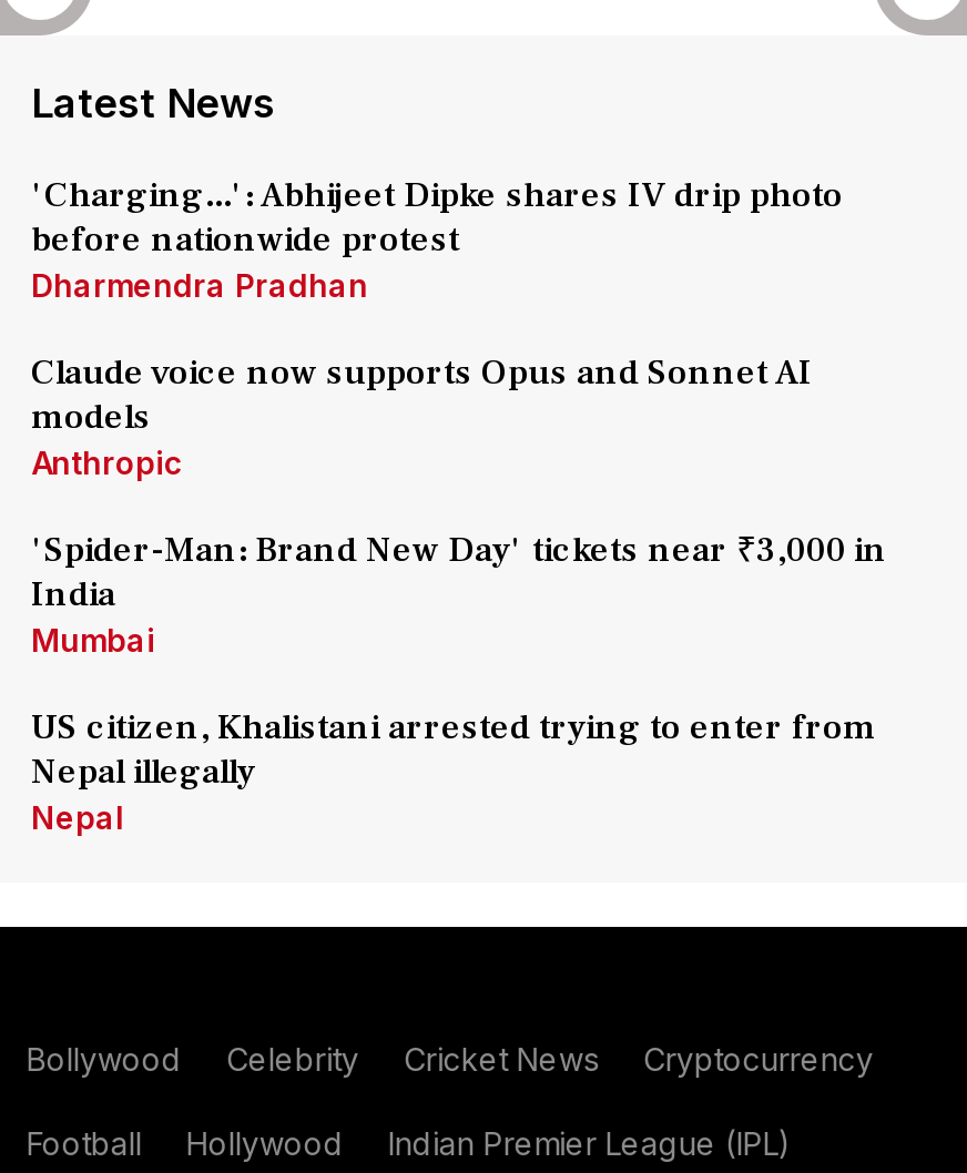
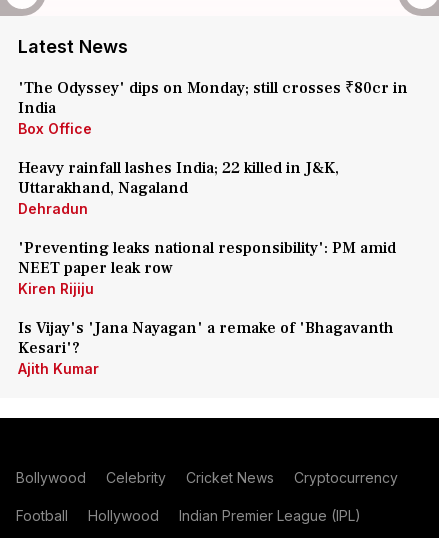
- 'Charging...': Abhijeet Dipke shares IV drip photo
- before nationwide protest
- Dharmendra Pradhan
- Claude voice now supports Opus and Sonnet AI
- models
- Anthropic
- 'Spider-Man: Brand New Day' tickets near ₹3,000 in
+ 'The Odyssey' dips on Monday; still crosses ₹80cr in

moved up: India

- Mumbai
- US citizen, Khalistani arrested trying to enter from
- Nepal illegally
- Nepal
+ Box Office
+ Heavy rainfall lashes India; 22 killed in J&K,
+ Uttarakhand, Nagaland
+ Dehradun
+ 'Preventing leaks national responsibility': PM amid
+ NEET paper leak row
+ Kiren Rijiju
+ Is Vijay's 'Jana Nayagan' a remake of 'Bhagavanth
+ Kesari'?
+ Ajith Kumar
